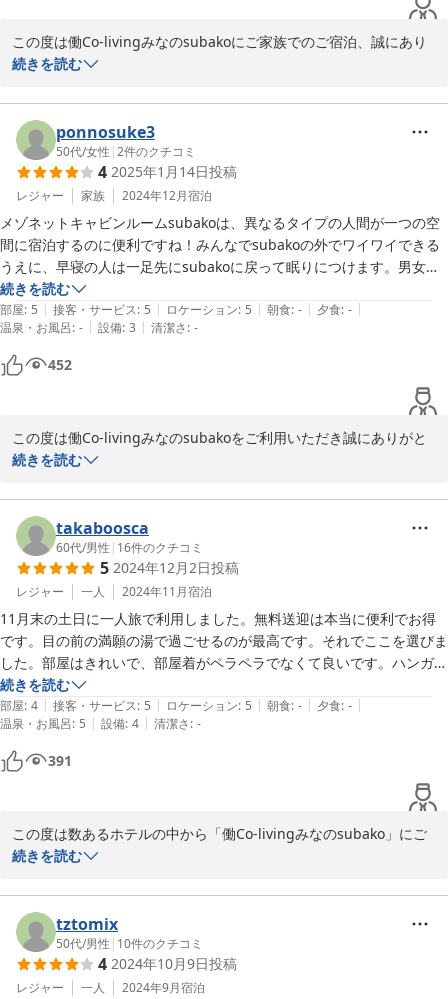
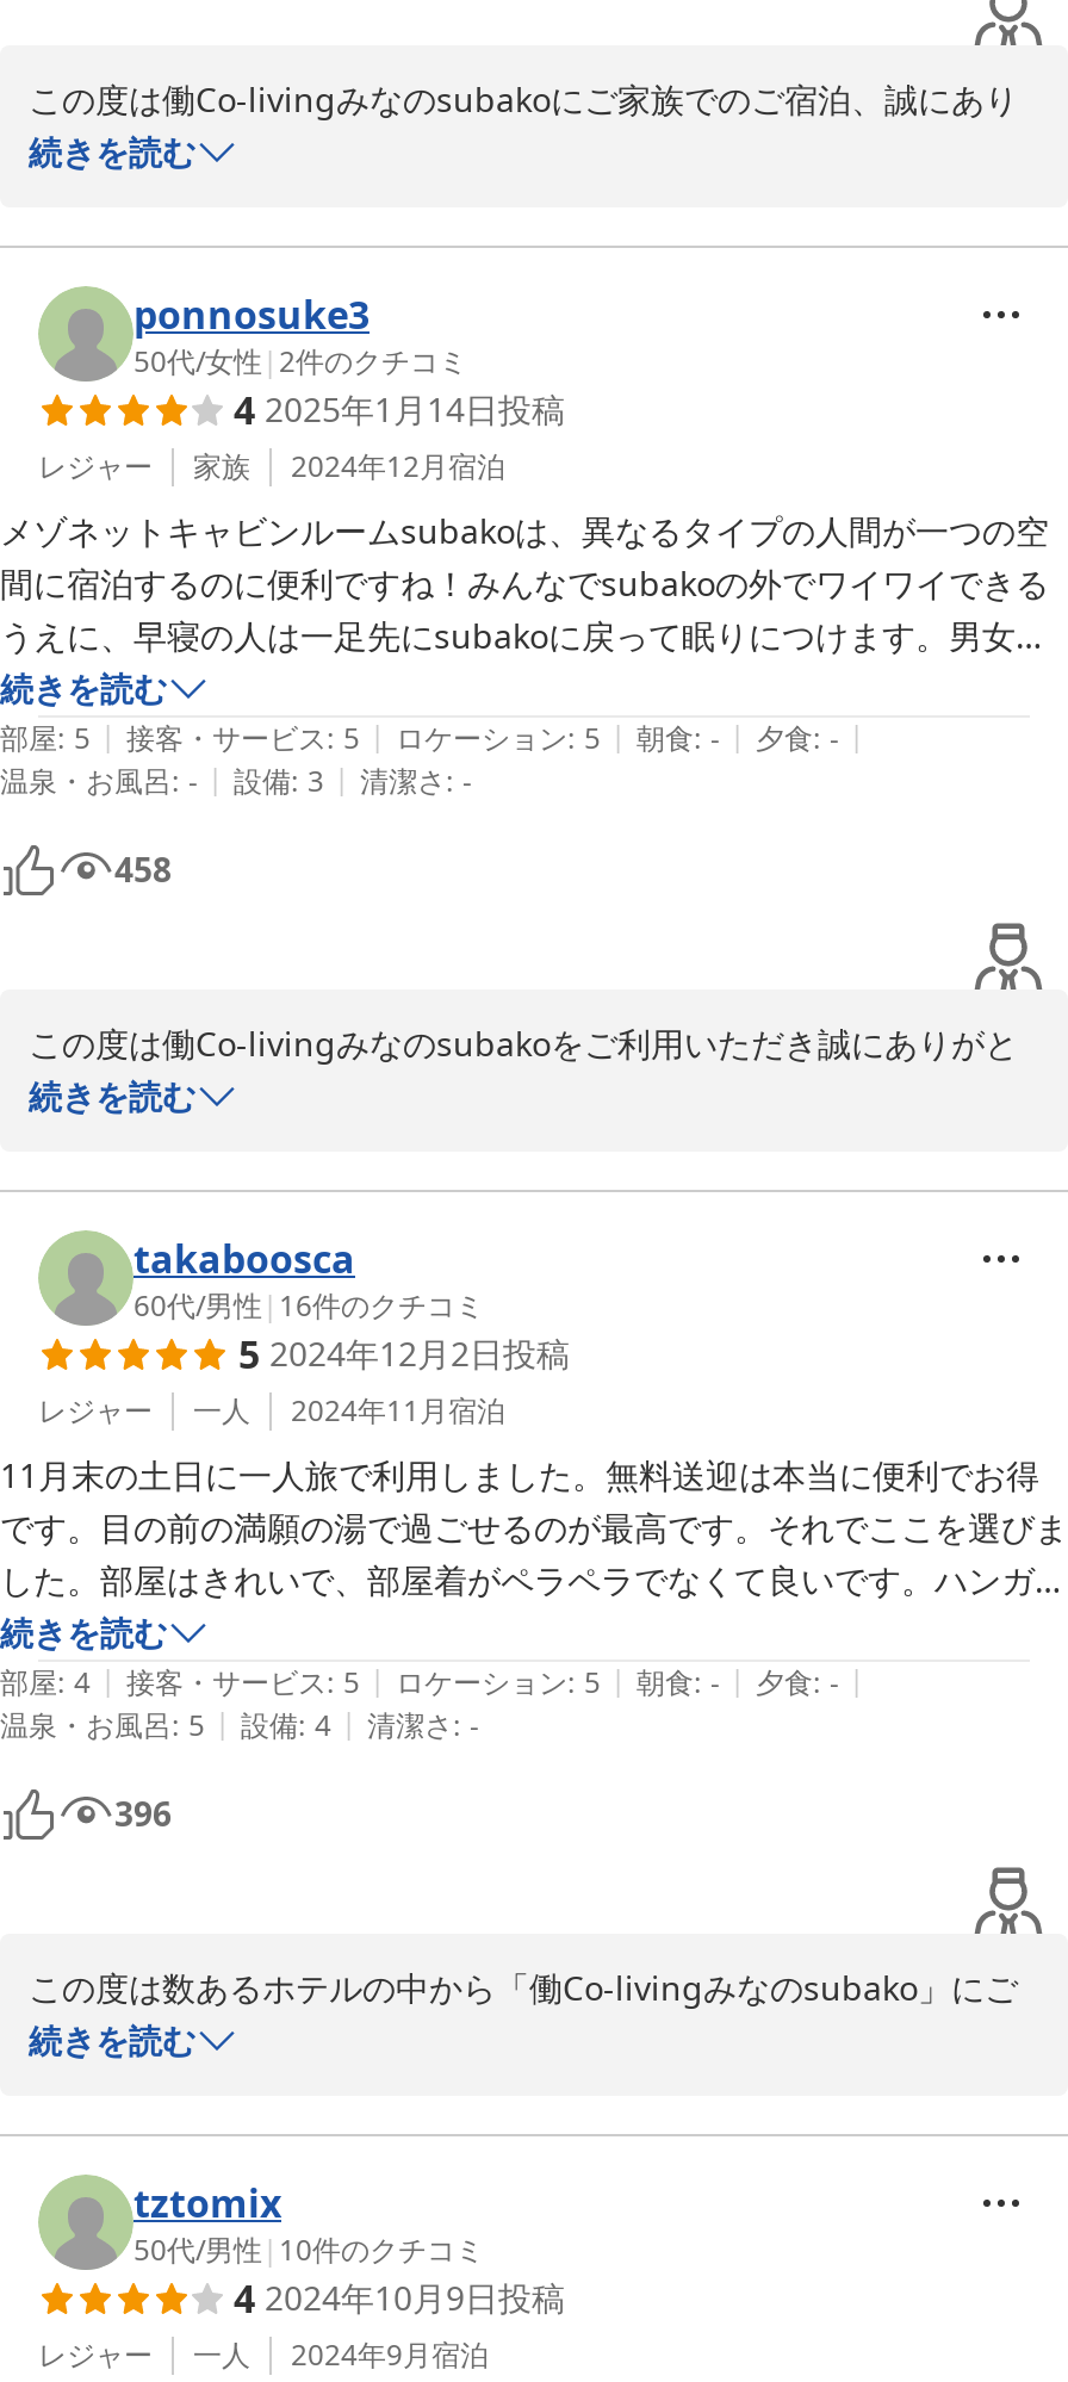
- 452
+ 458

- 391
+ 396
